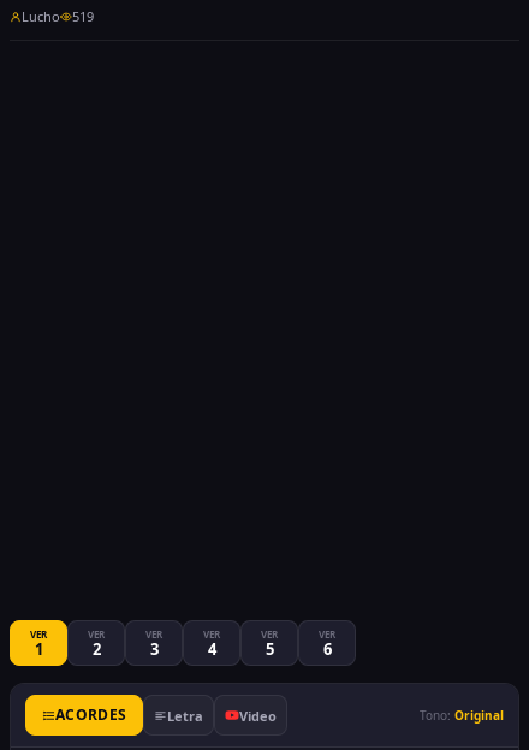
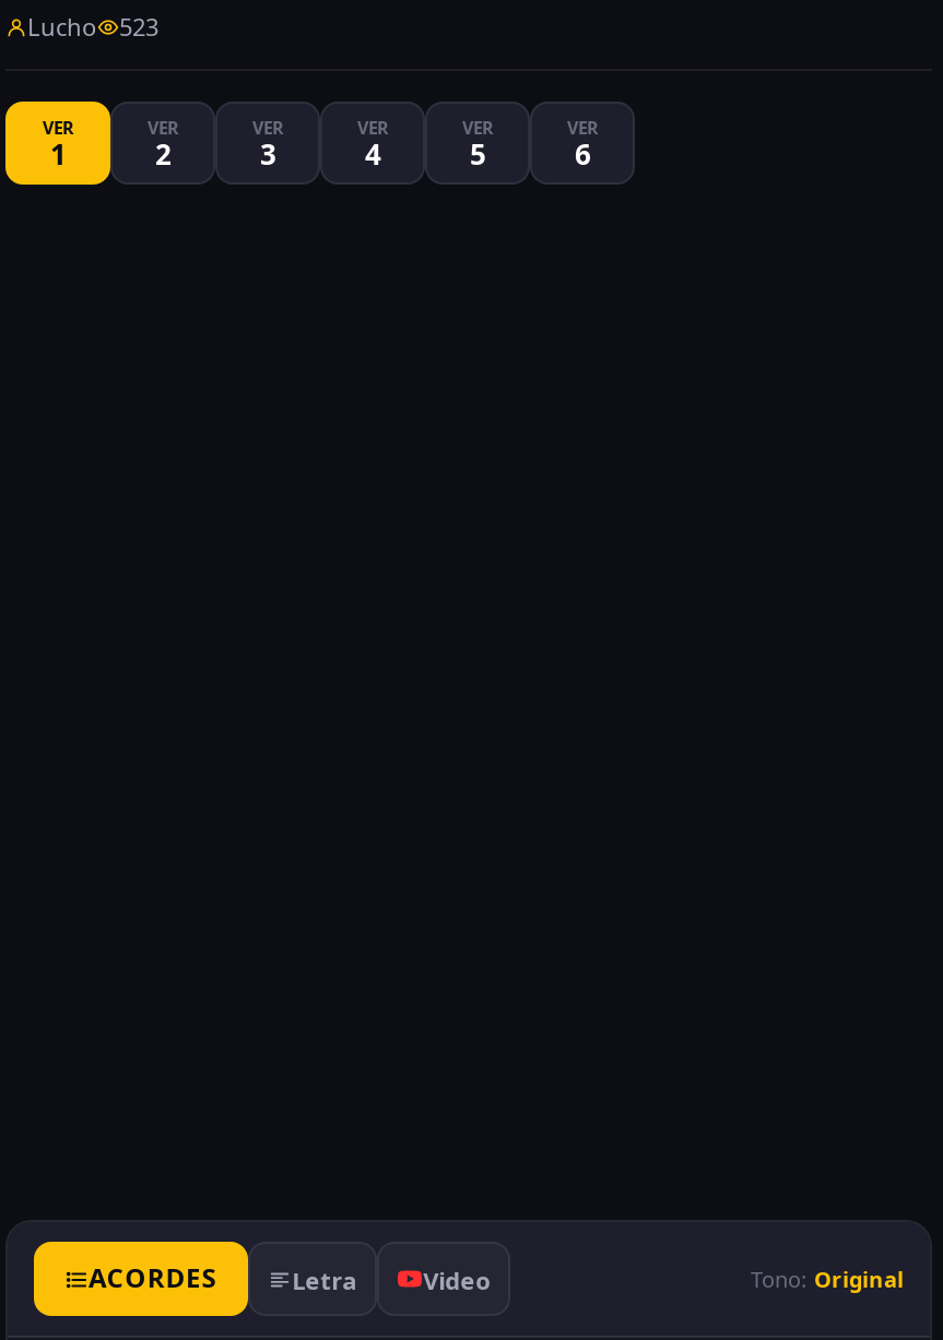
- Lucho 519
+ Lucho 523

moved up: VER | VER | 2 | ... | VER | 6
